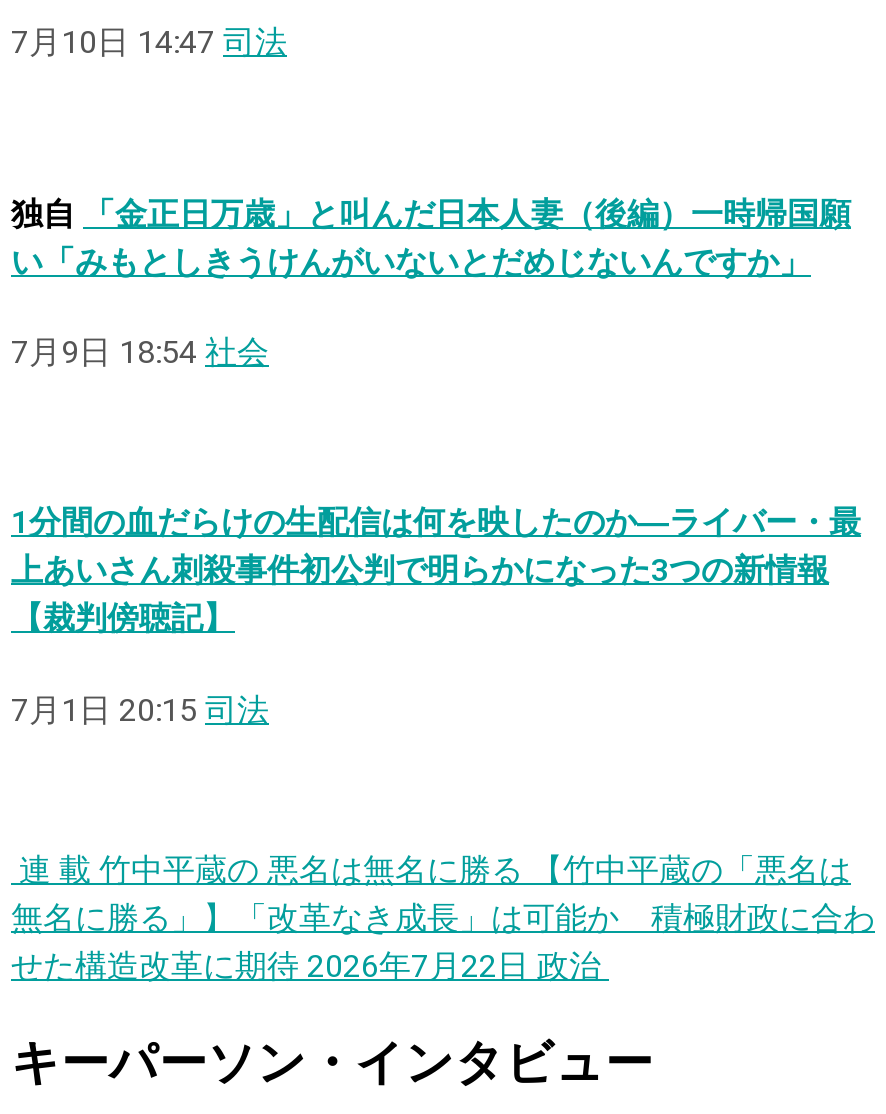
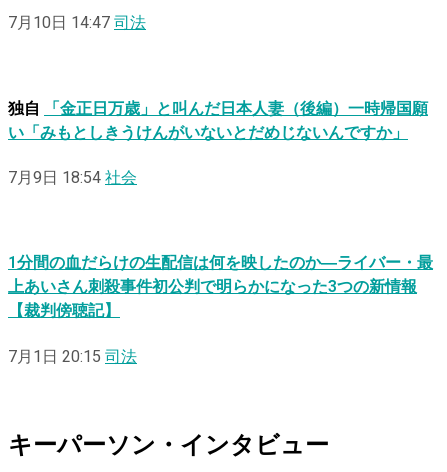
- 連 載 竹中平蔵の 悪名は無名に勝る 【竹中平蔵の「悪名は
- 無名に勝る」】「改革なき成長」は可能か 積極財政に合わ
- せた構造改革に期待 2026年7月22日 政治
